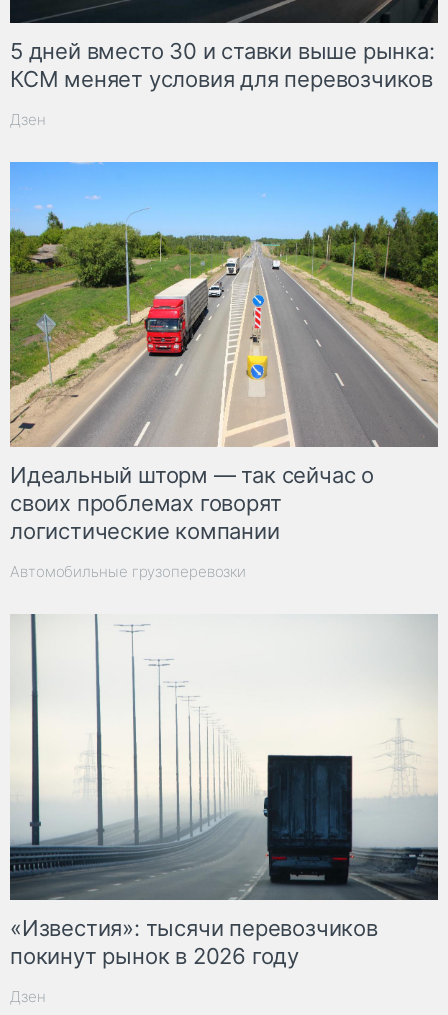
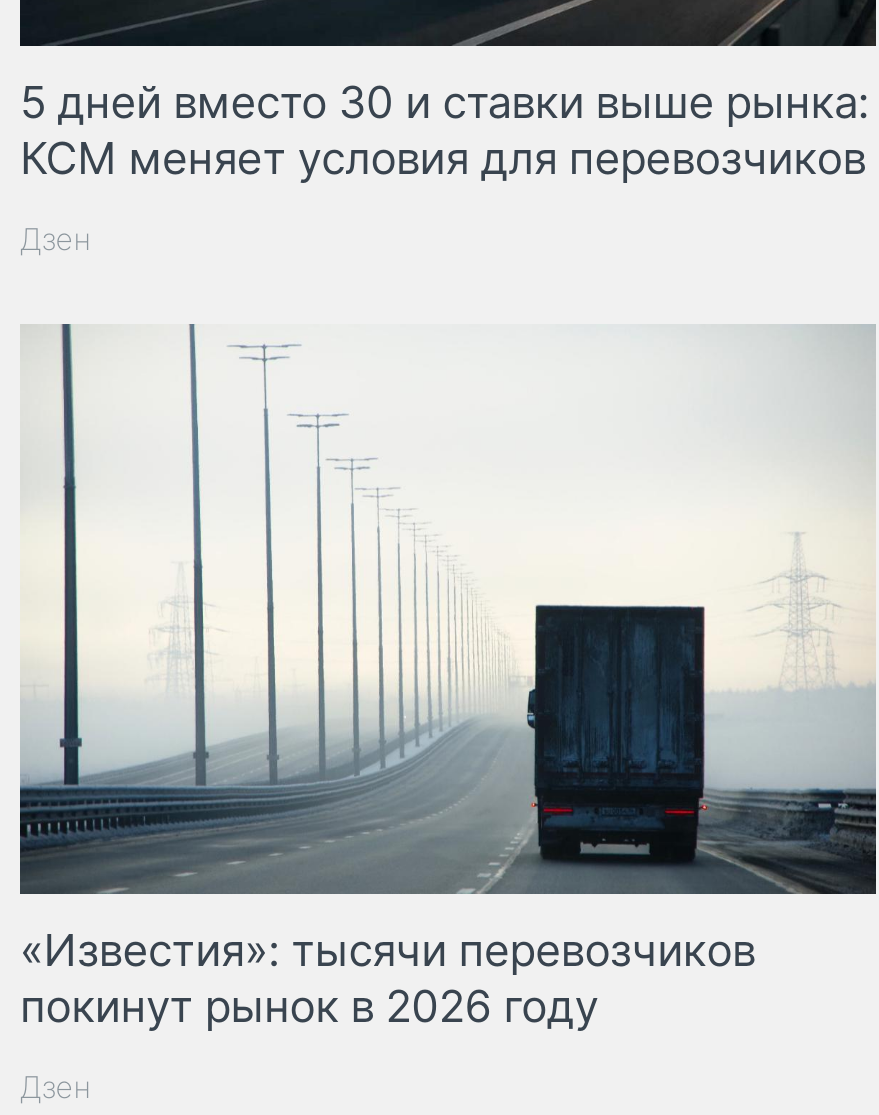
- [image]
- Идеальный шторм — так сейчас о
- своих проблемах говорят
- логистические компании
- Автомобильные грузоперевозки
